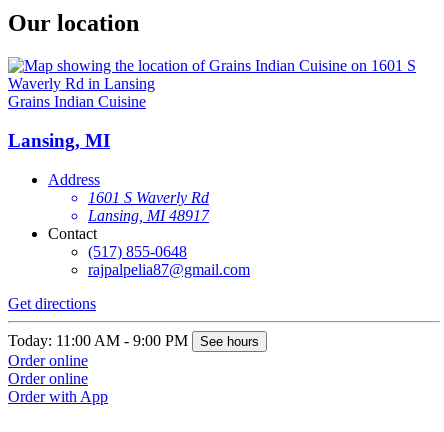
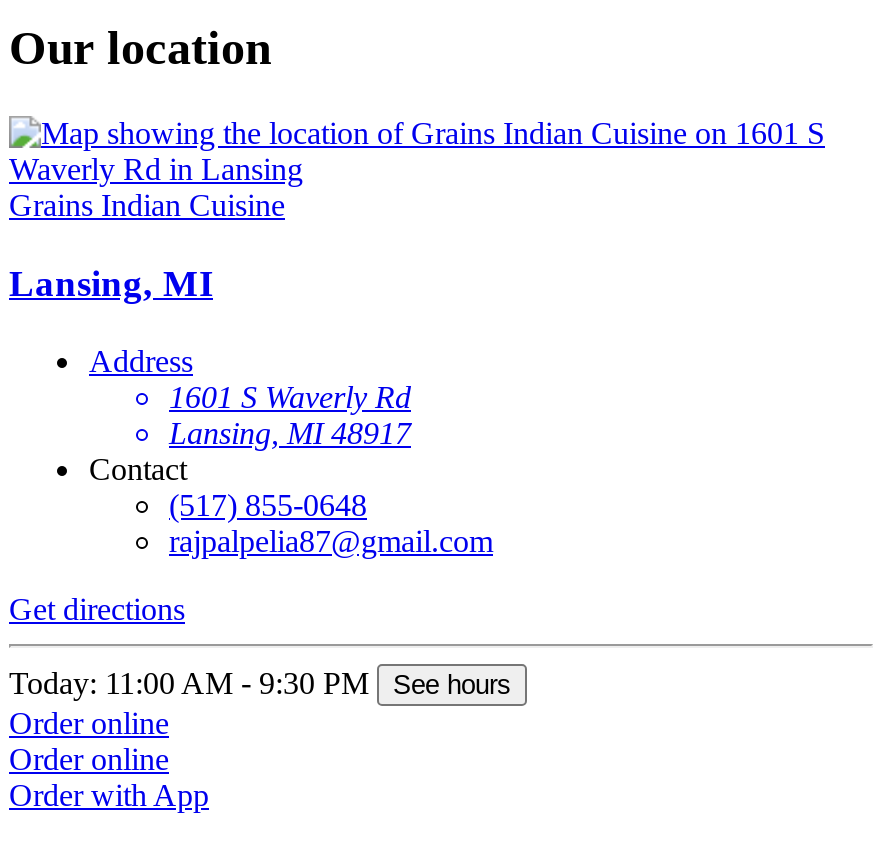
- Today: 11:00 AM - 9:00 PM See hours
+ Today: 11:00 AM - 9:30 PM See hours
